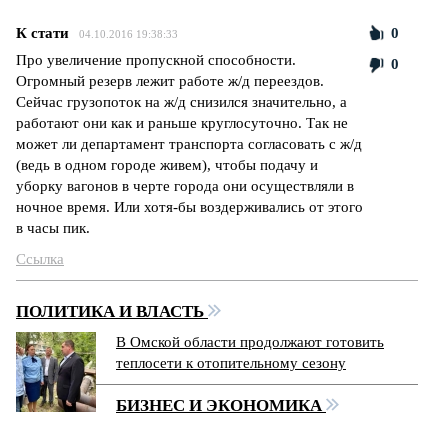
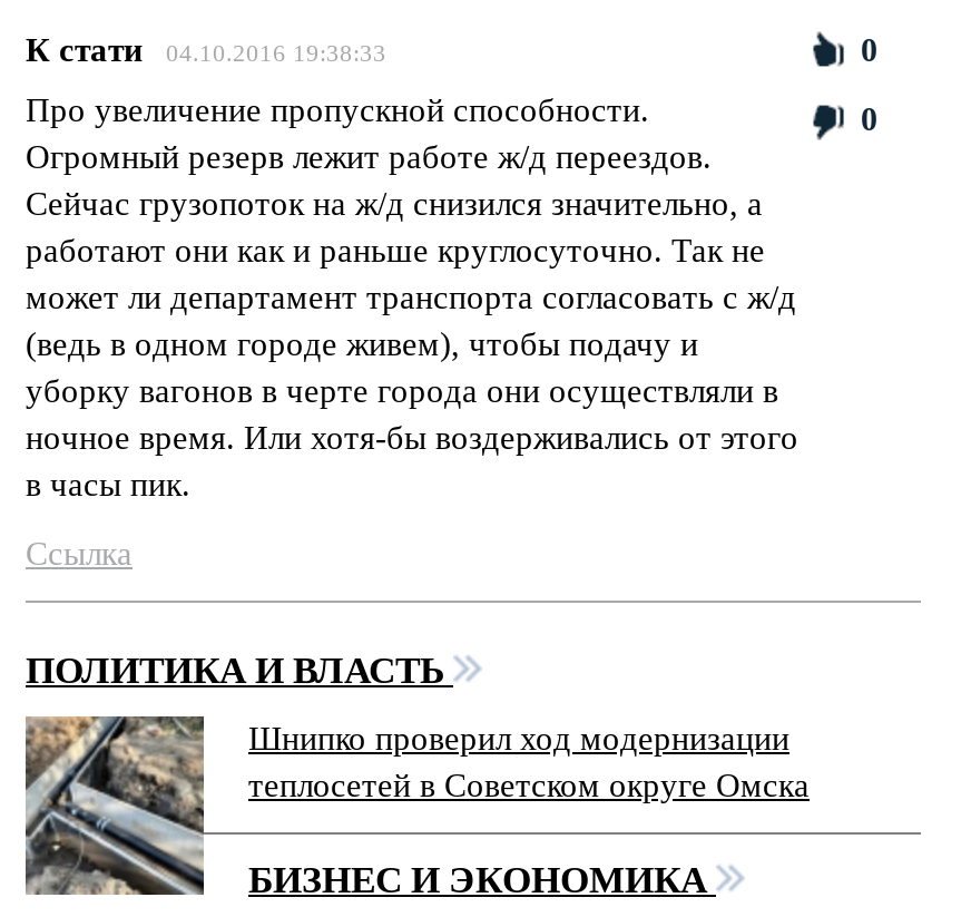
- [image]
- В Омской области продолжают готовить
- теплосети к отопительному сезону
+ [image]
+ Шнипко проверил ход модернизации
+ теплосетей в Советском округе Омска
